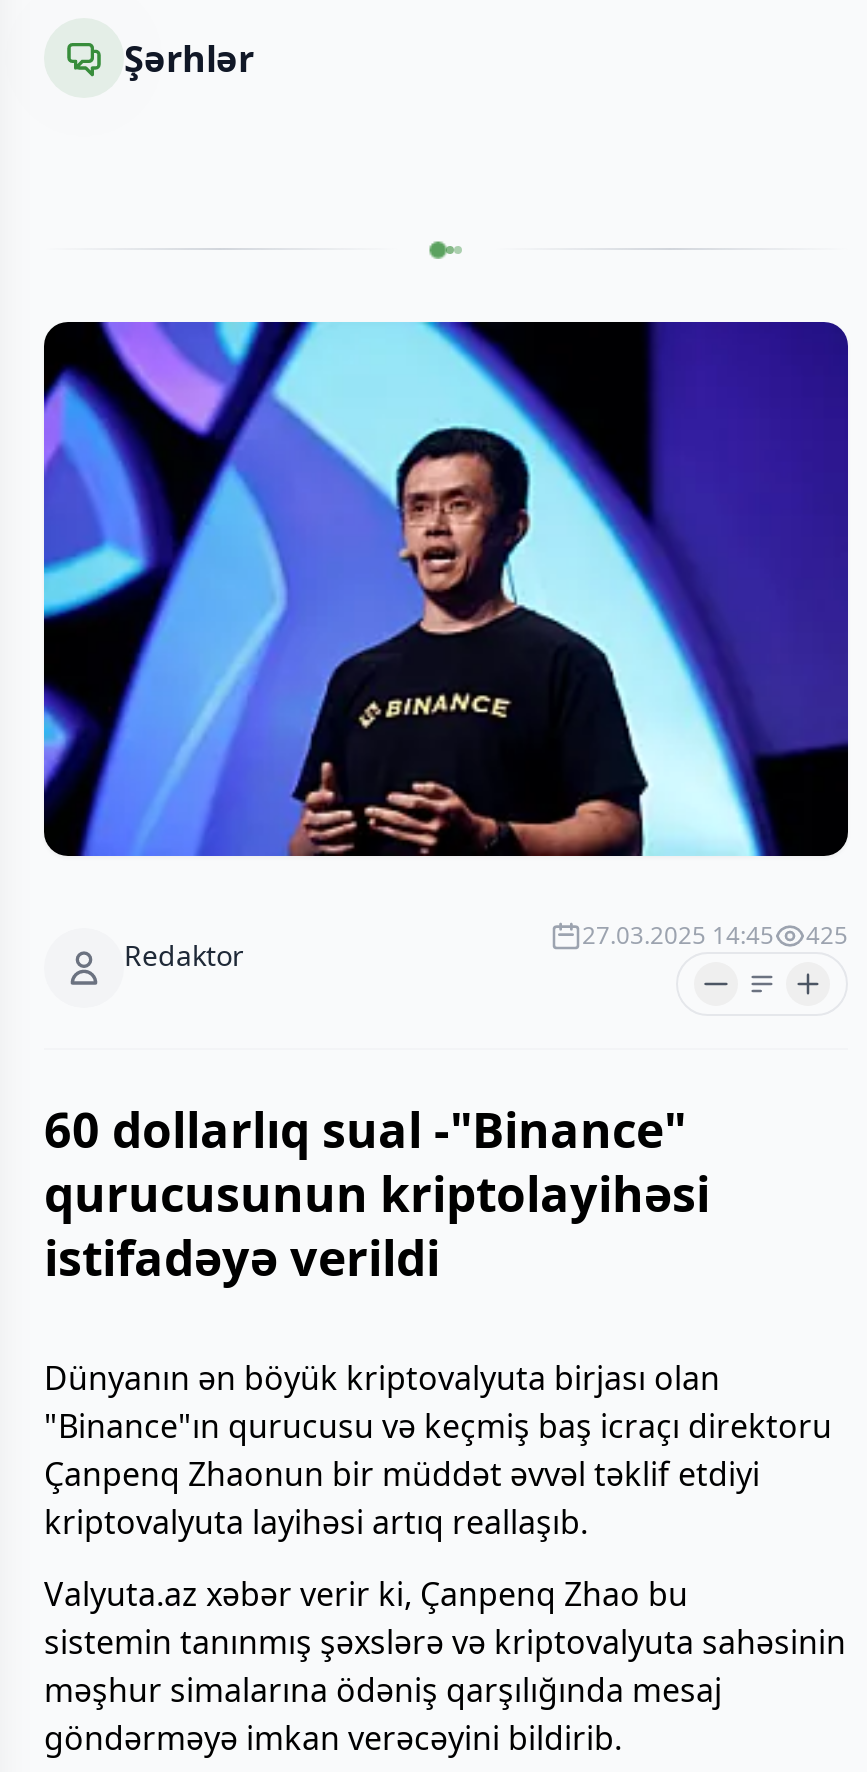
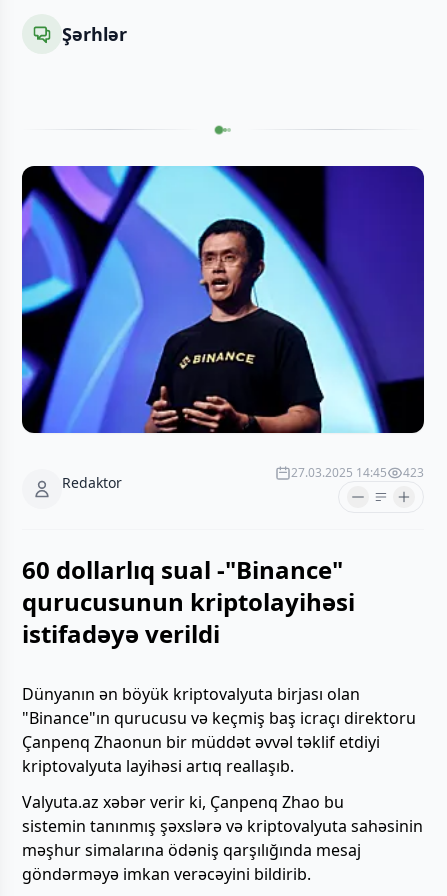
- 27.03.2025 14:45 425
+ 27.03.2025 14:45 423
